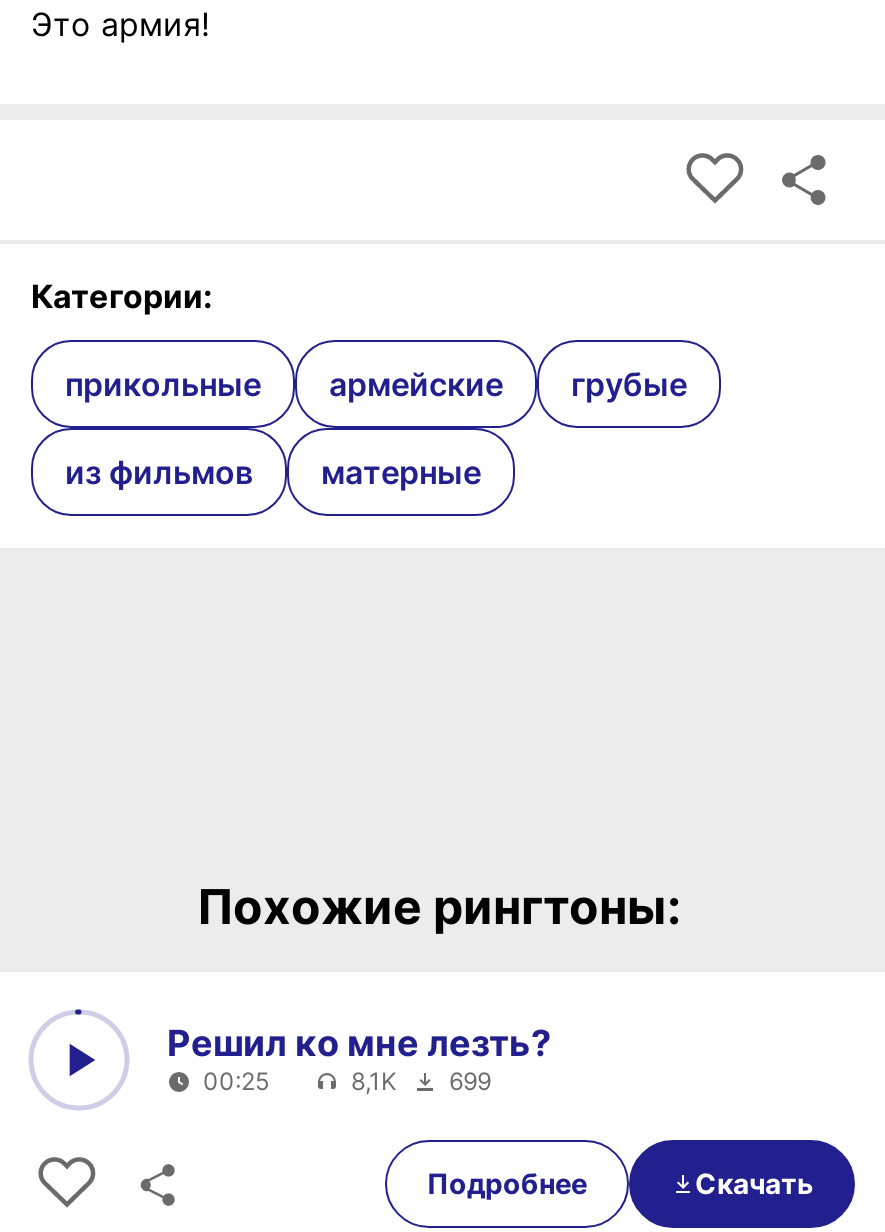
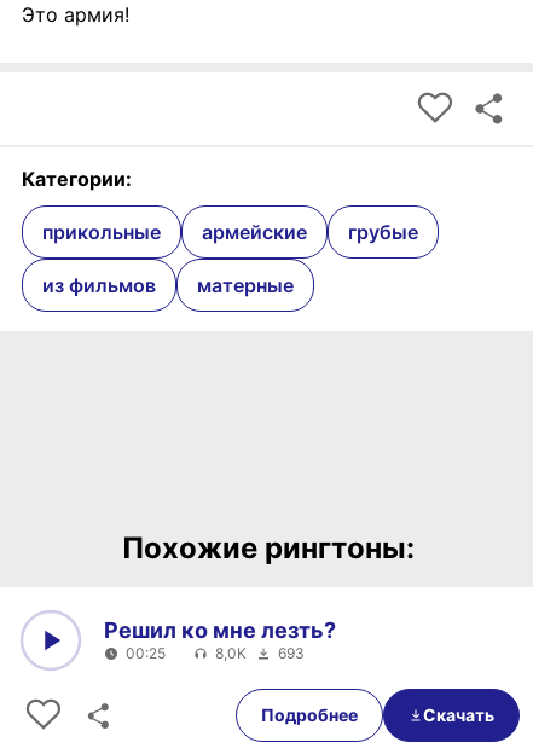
- 8,1K
- 699
+ 8,0K
+ 693
